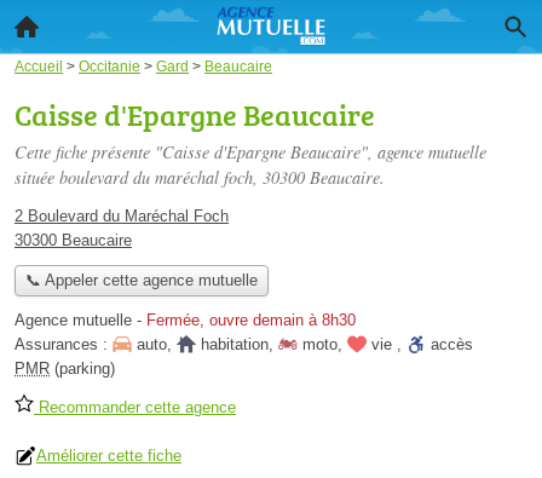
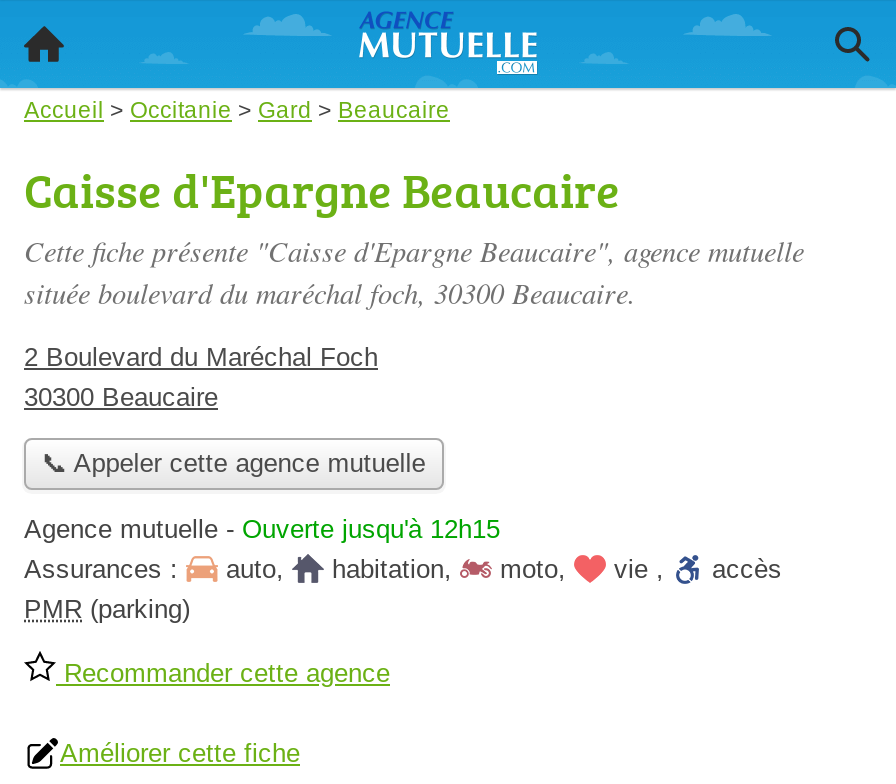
- Agence mutuelle - Fermée, ouvre demain à 8h30
+ Agence mutuelle - Ouverte jusqu'à 12h15
